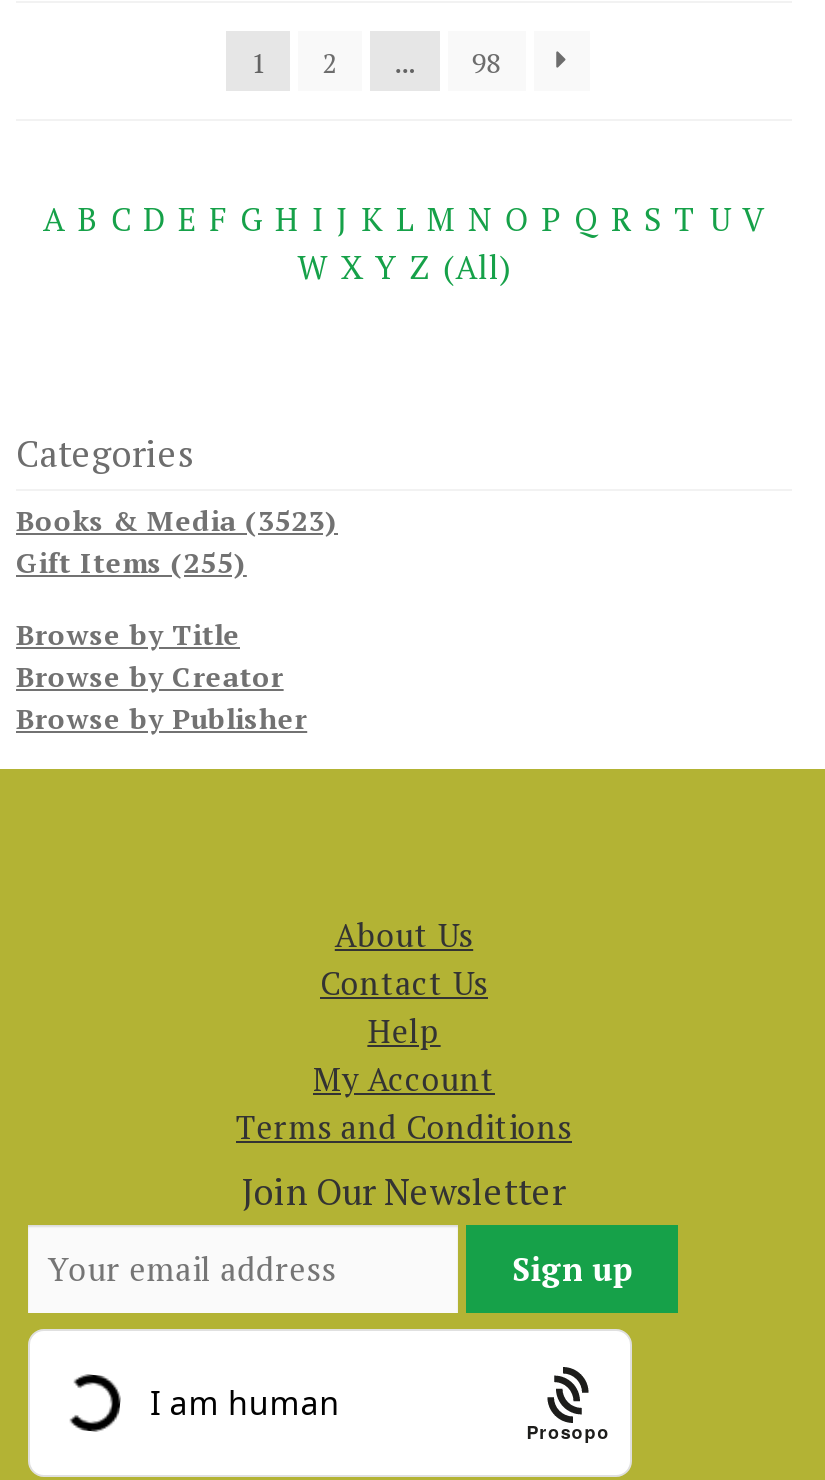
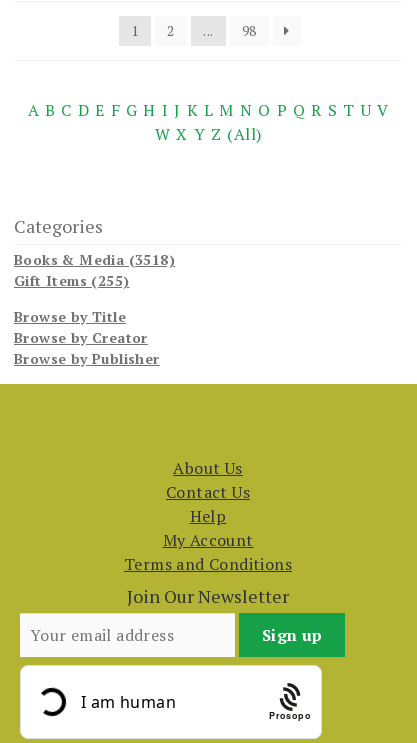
- Books & Media (3523)
+ Books & Media (3518)
